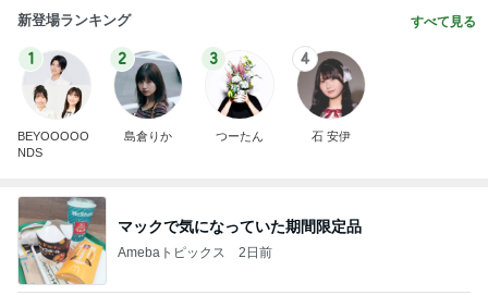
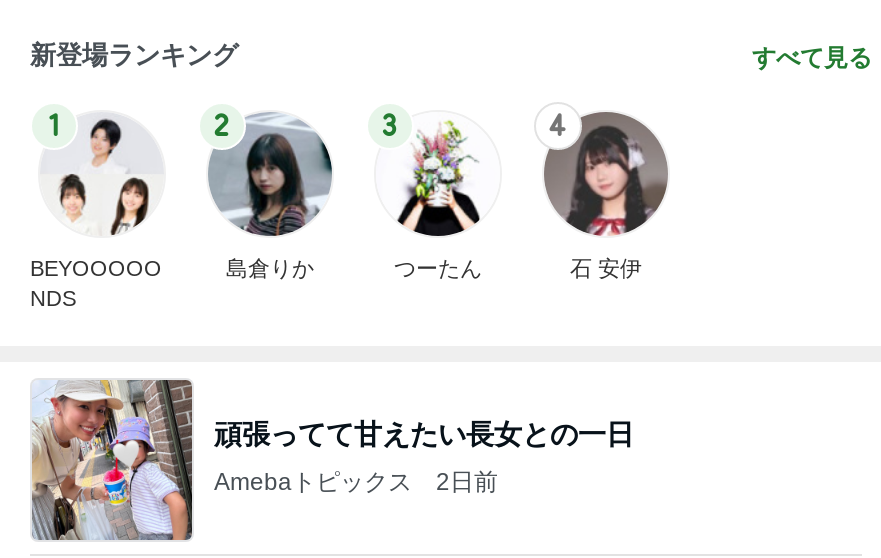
- [image]
- マックで気になっていた期間限定品
+ [image]
+ 頑張ってて甘えたい長女との一日
